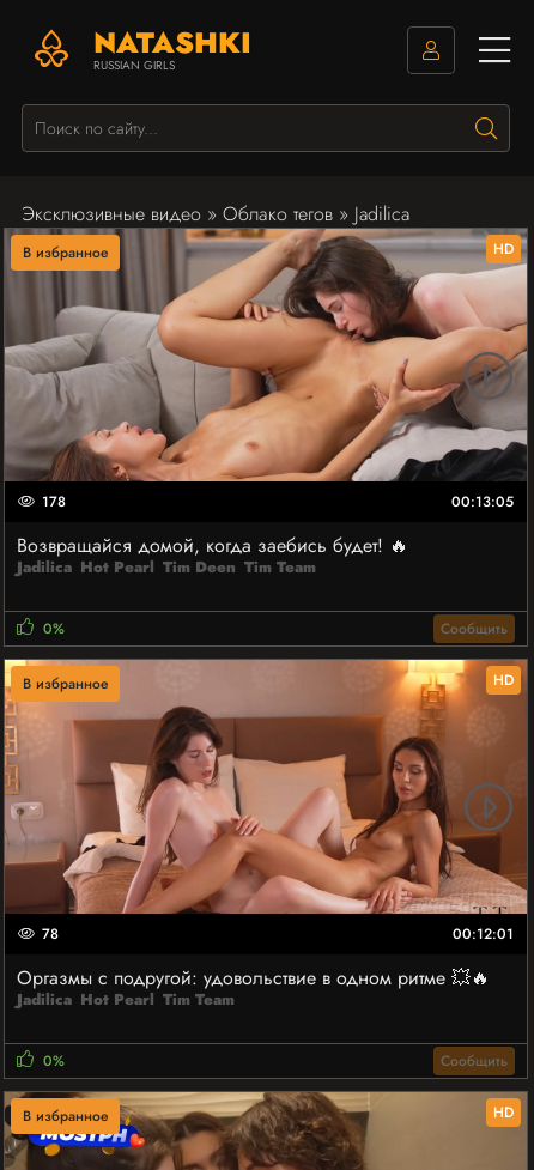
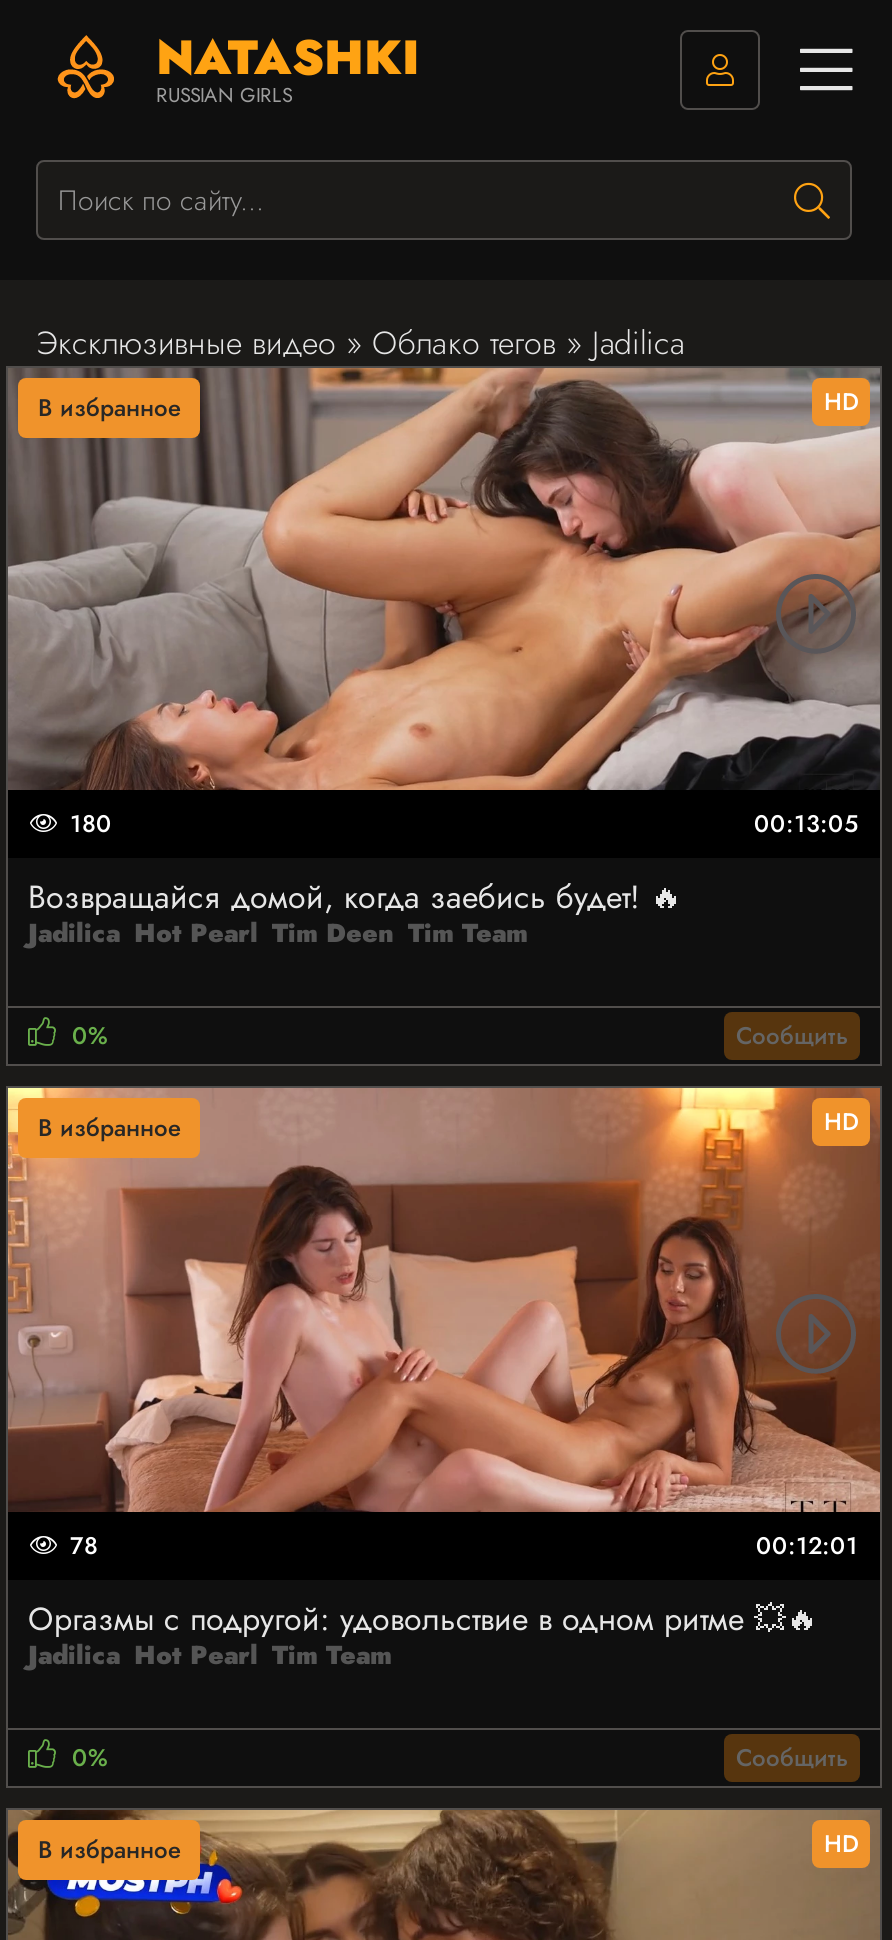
- 178
+ 180
